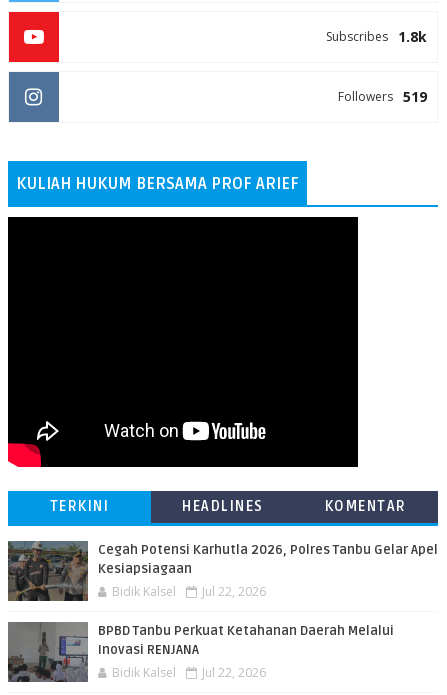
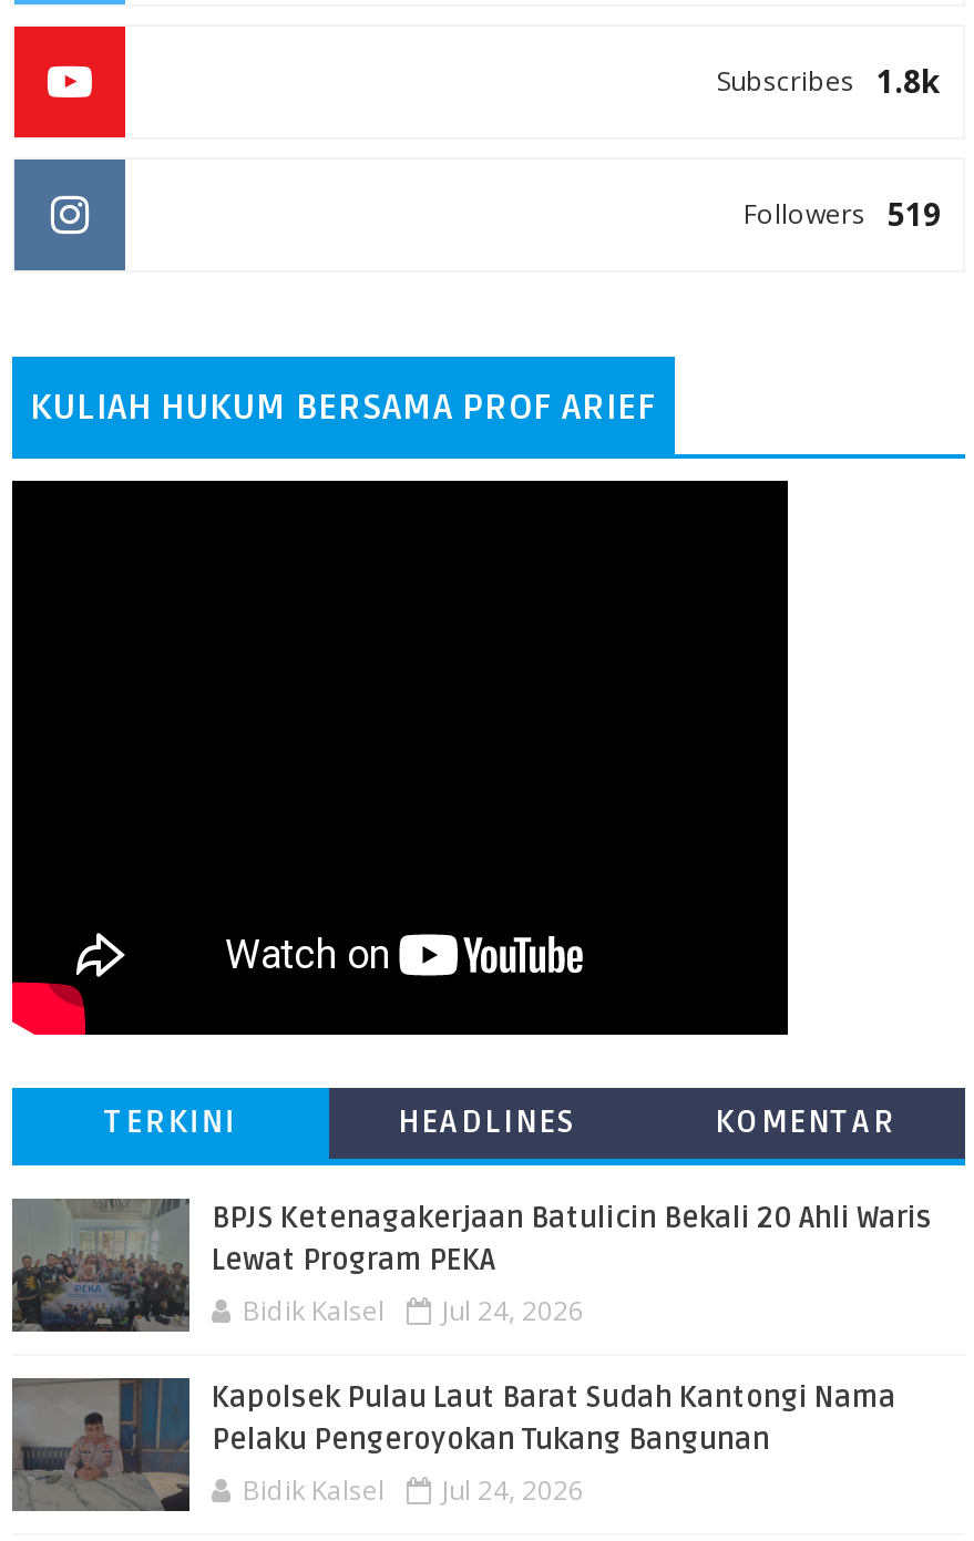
- [image]
- Cegah Potensi Karhutla 2026, Polres Tanbu Gelar Apel
- Kesiapsiagaan
+ [image]
+ BPJS Ketenagakerjaan Batulicin Bekali 20 Ahli Waris
+ Lewat Program PEKA

- Bidik Kalsel Jul 22, 2026
+ Bidik Kalsel Jul 24, 2026

- [image]
- BPBD Tanbu Perkuat Ketahanan Daerah Melalui
- Inovasi RENJANA
+ [image]
+ Kapolsek Pulau Laut Barat Sudah Kantongi Nama
+ Pelaku Pengeroyokan Tukang Bangunan

- Bidik Kalsel Jul 22, 2026
+ Bidik Kalsel Jul 24, 2026
